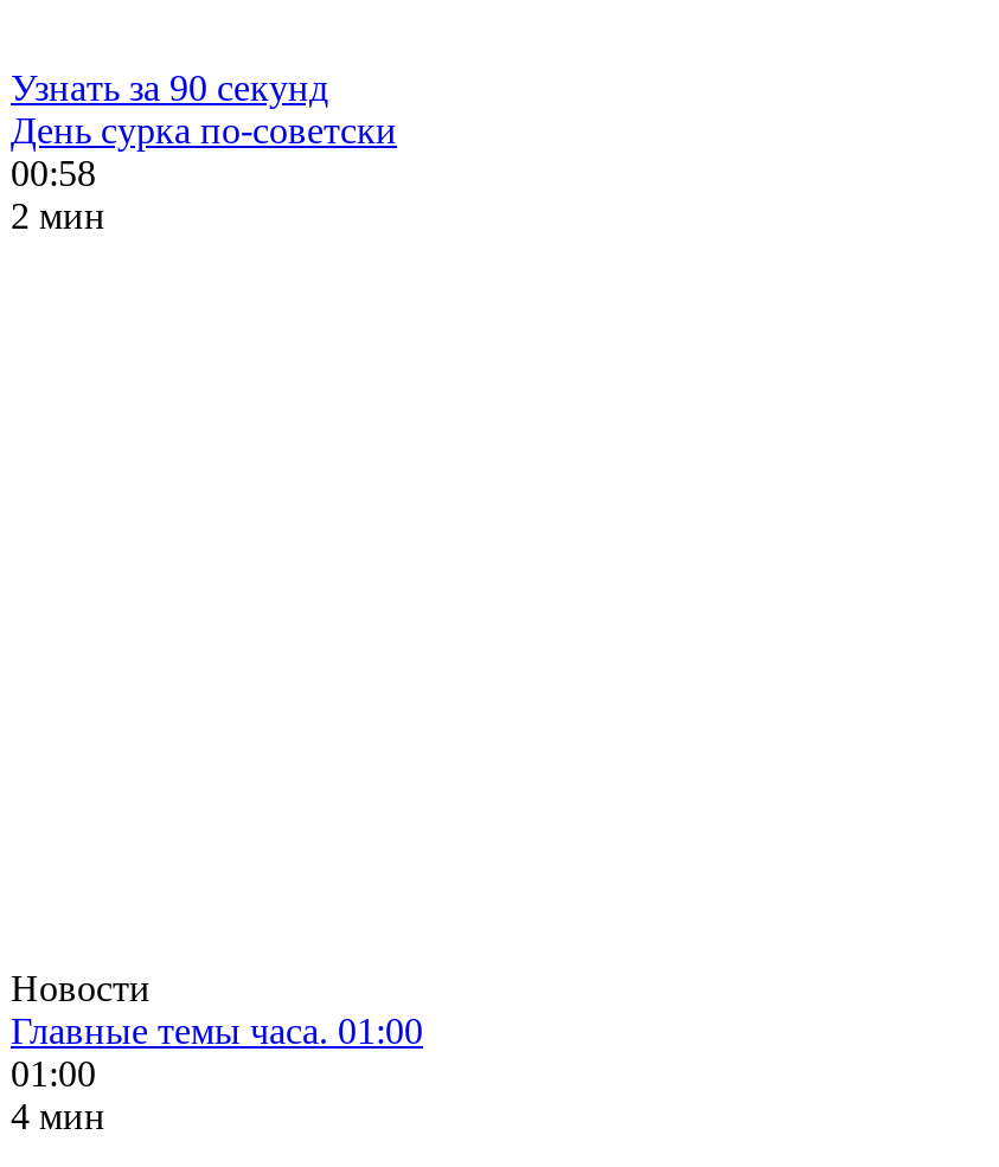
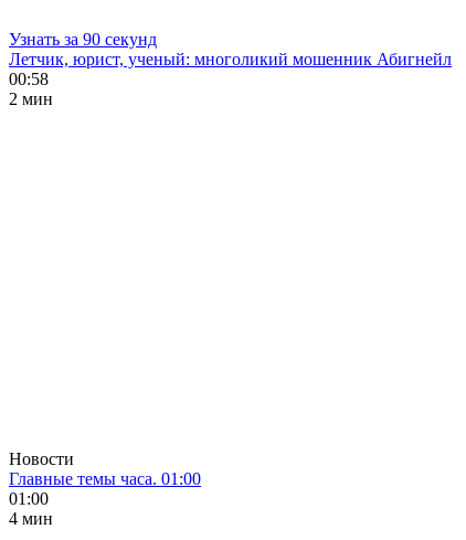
- День сурка по-советски
+ Летчик, юрист, ученый: многоликий мошенник Абигнейл
